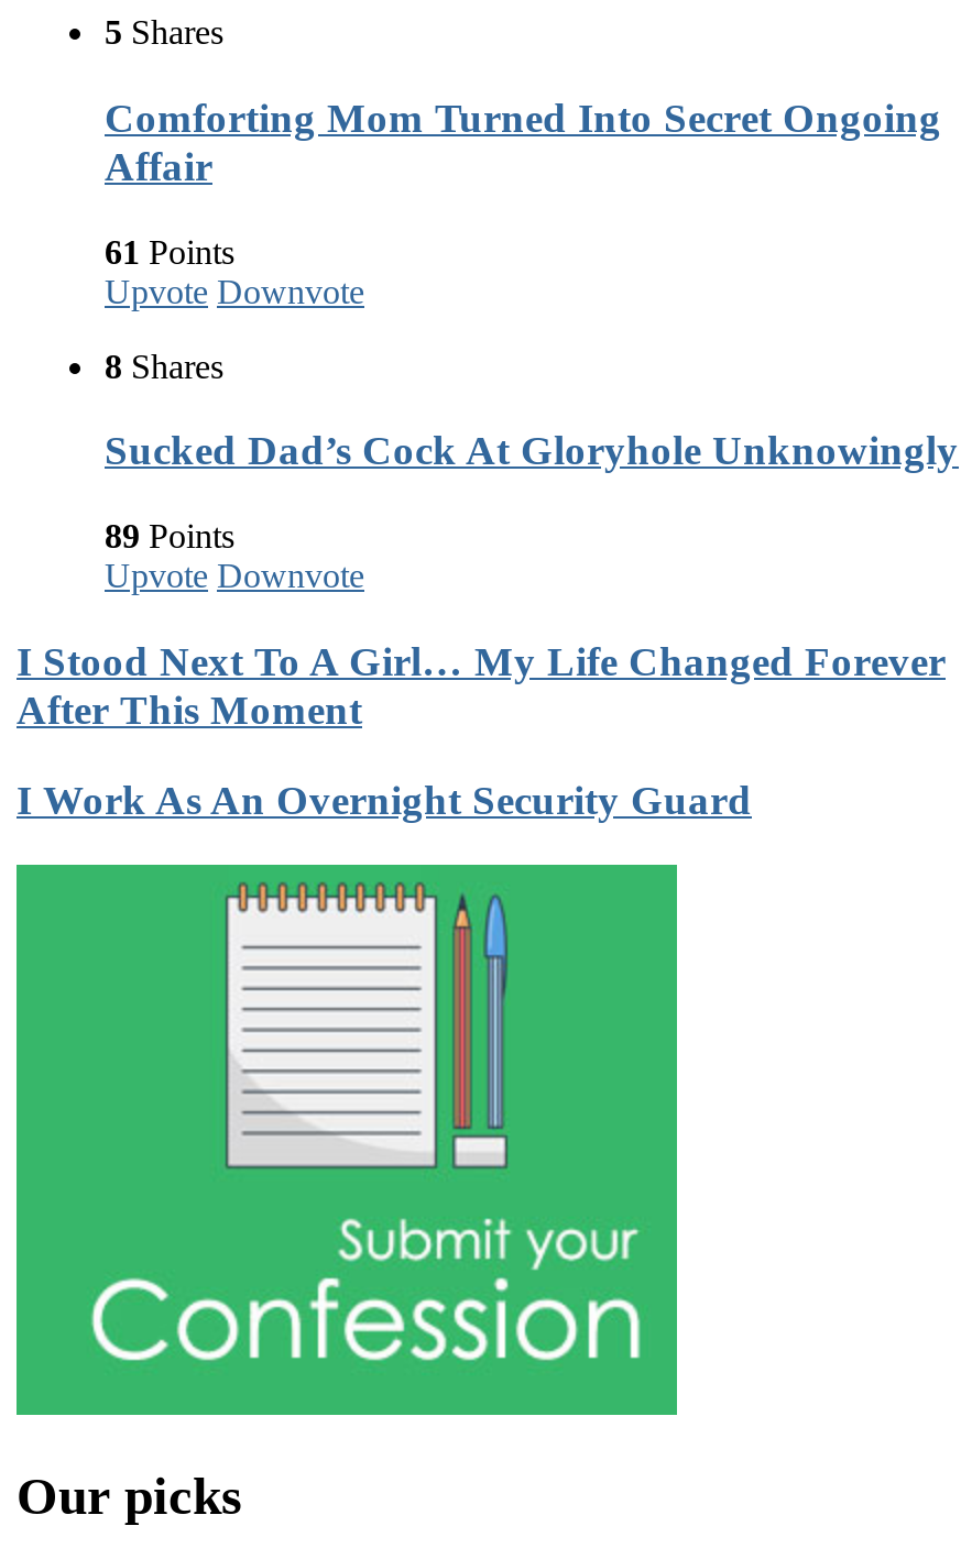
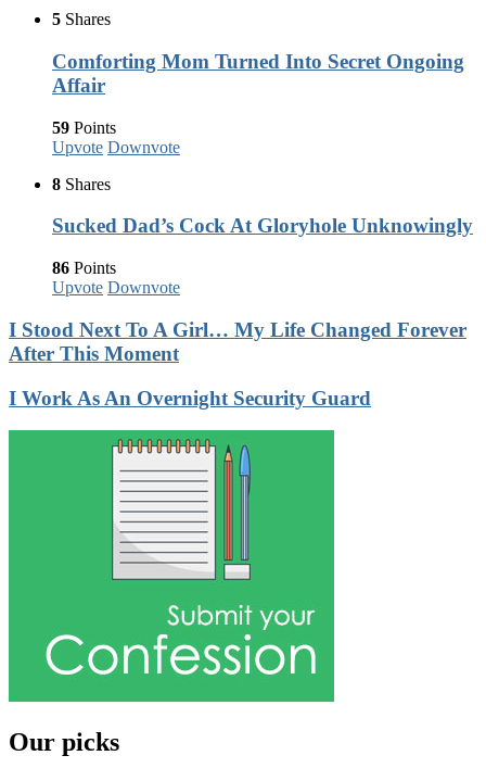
- 61 Points
+ 59 Points

- 89 Points
+ 86 Points
